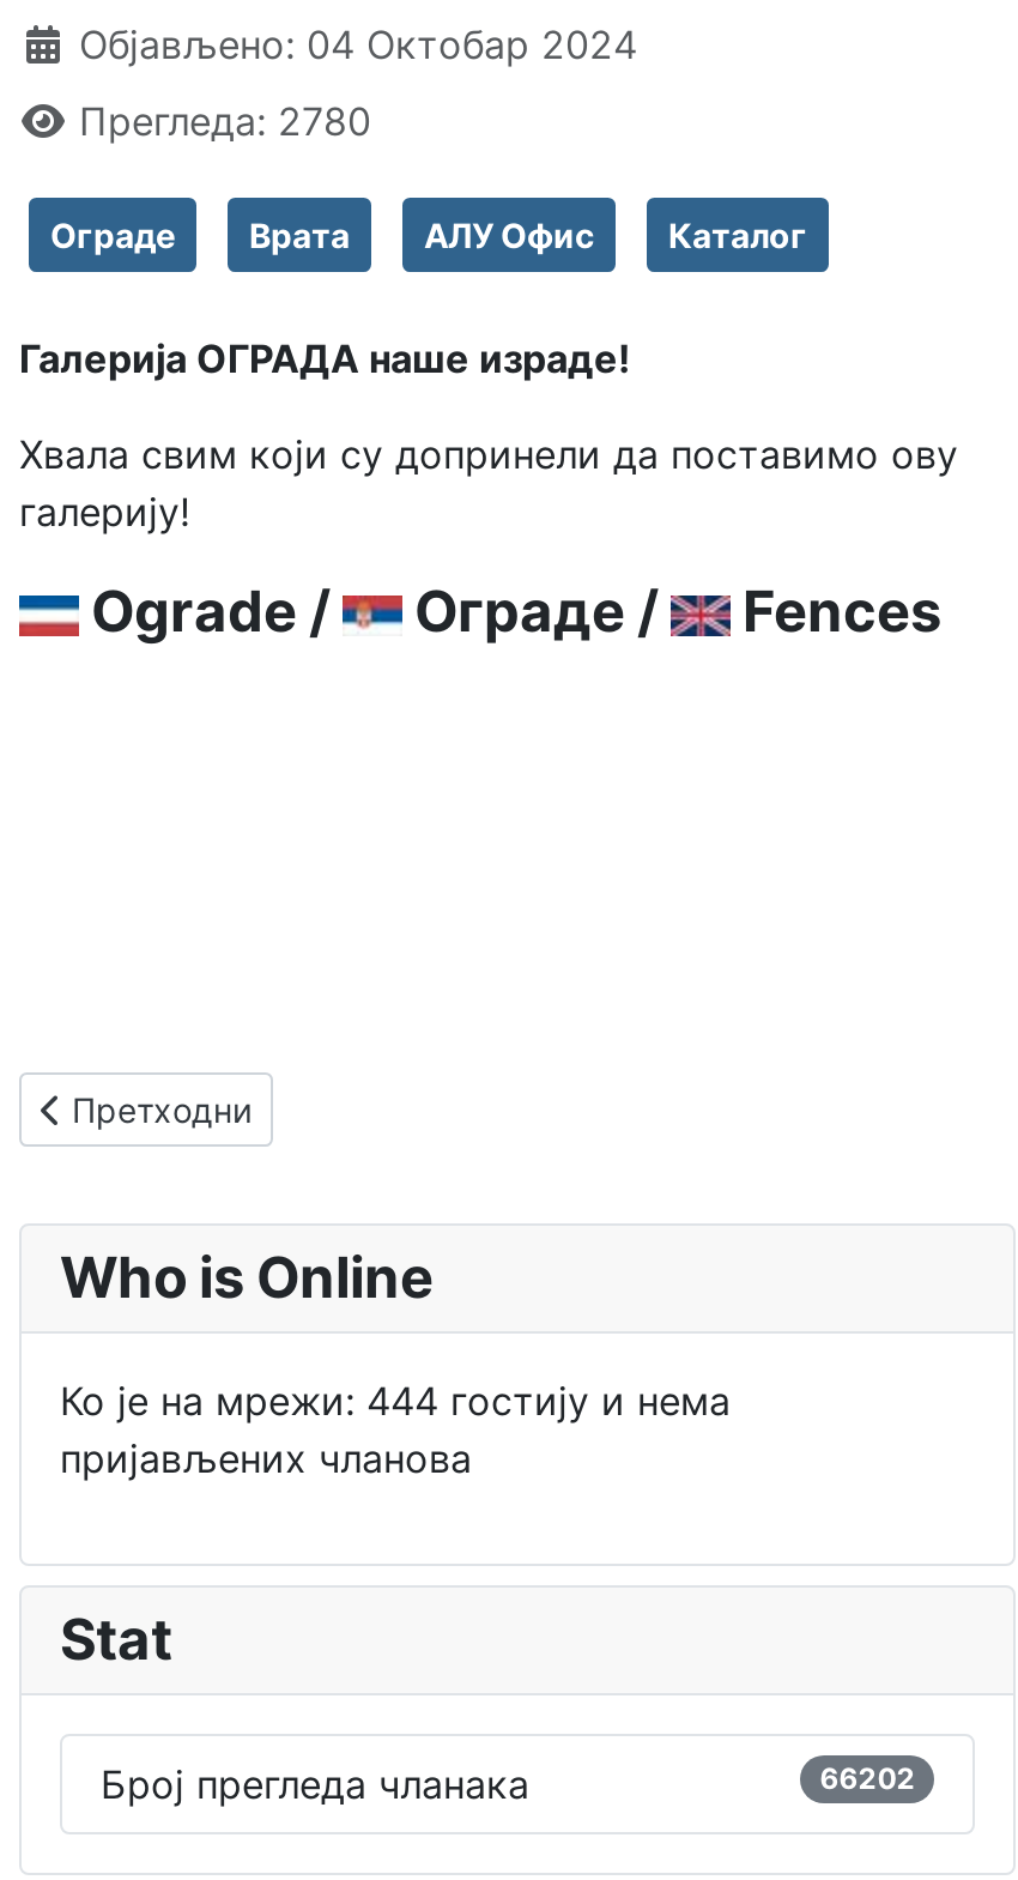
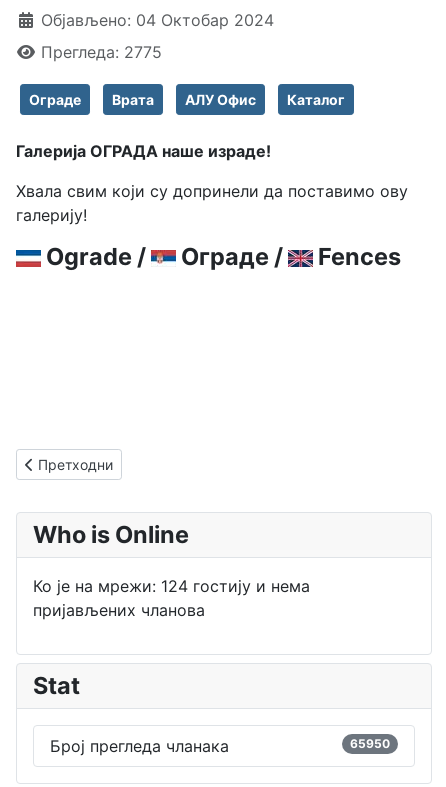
- Прегледа: 2780
+ Прегледа: 2775

- Ко је на мрежи: 444 гостију и нема
+ Ко је на мрежи: 124 гостију и нема

- 66202
+ 65950
